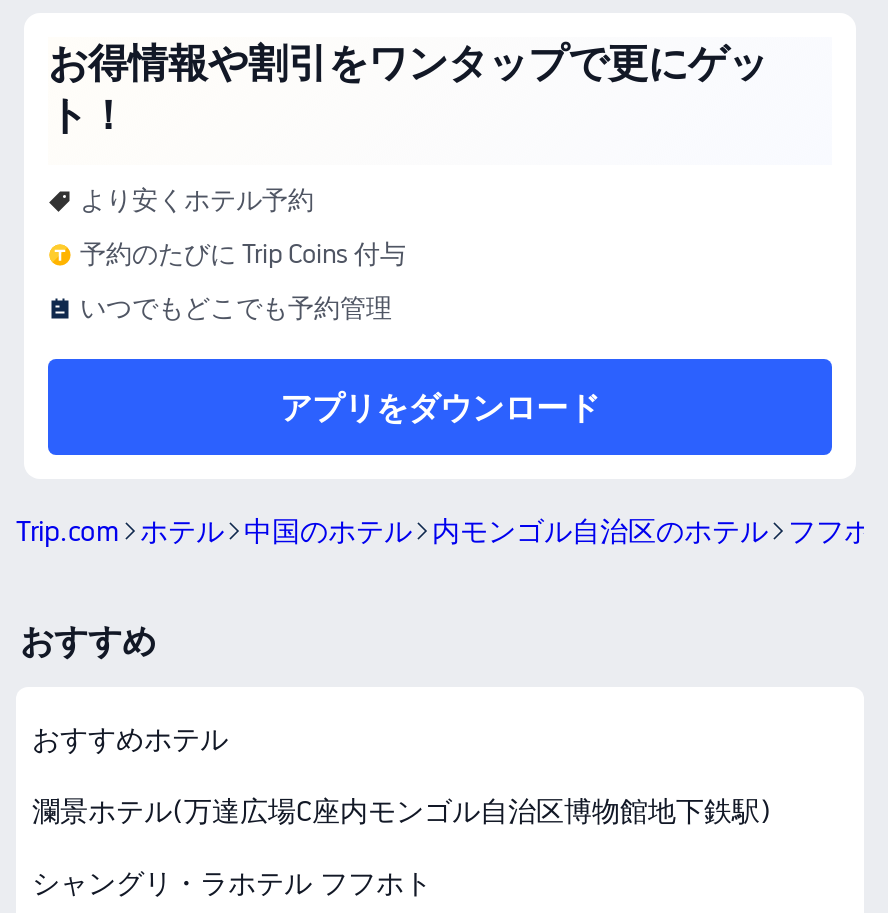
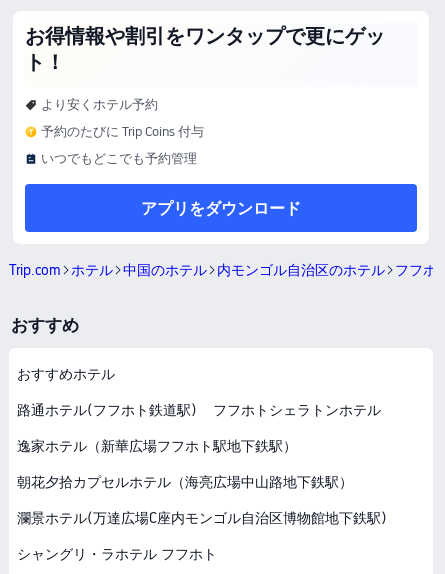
+ 路通ホテル(フフホト鉄道駅)
+ フフホトシェラトンホテル
+ 逸家ホテル（新華広場フフホト駅地下鉄駅）
+ 朝花夕拾カプセルホテル（海亮広場中山路地下鉄駅）
